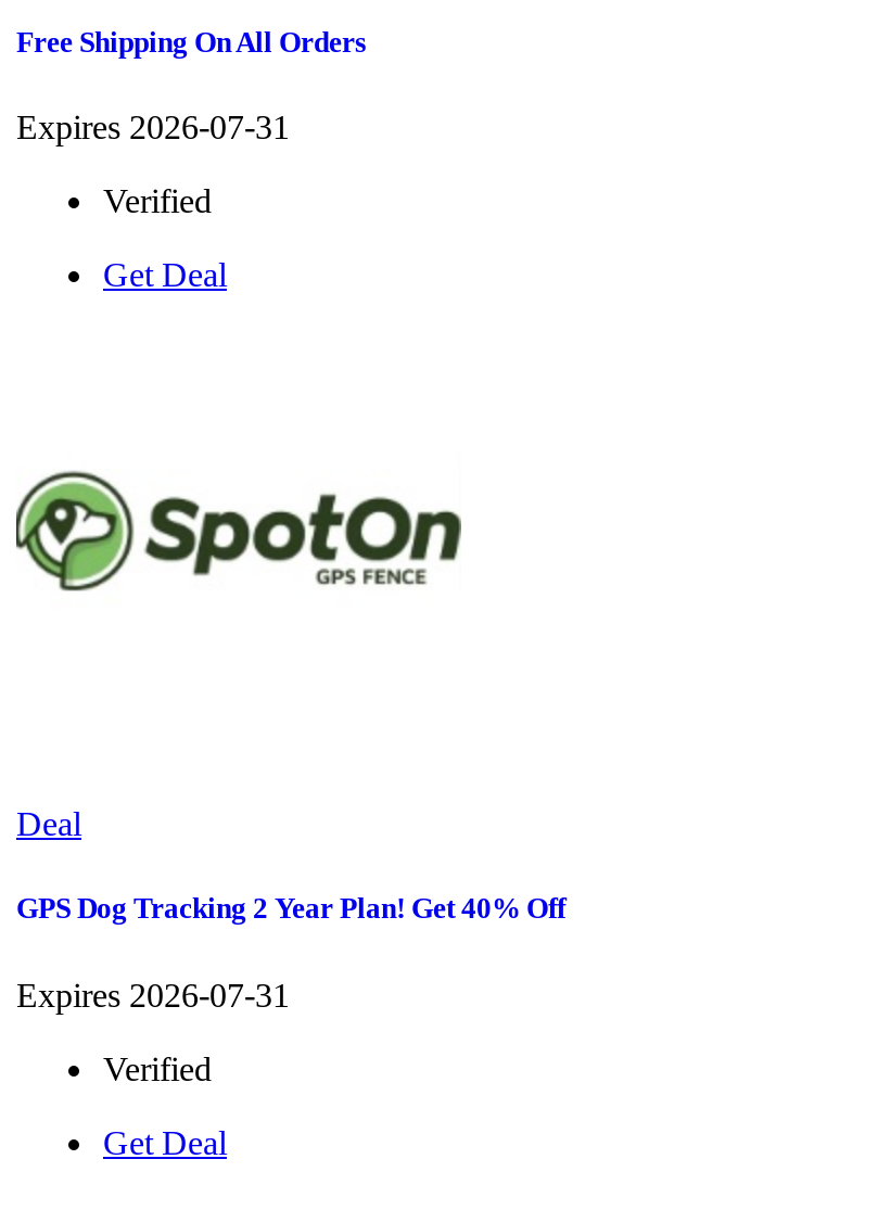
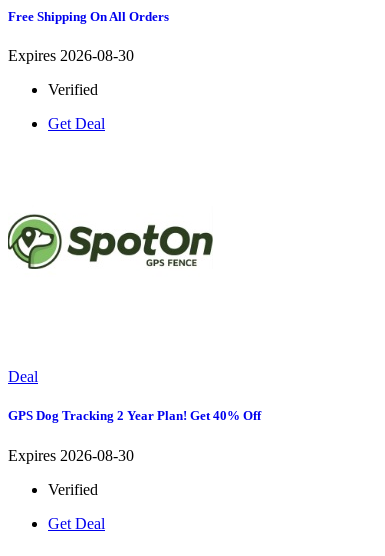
- Expires 2026-07-31
+ Expires 2026-08-30

- Expires 2026-07-31
+ Expires 2026-08-30
